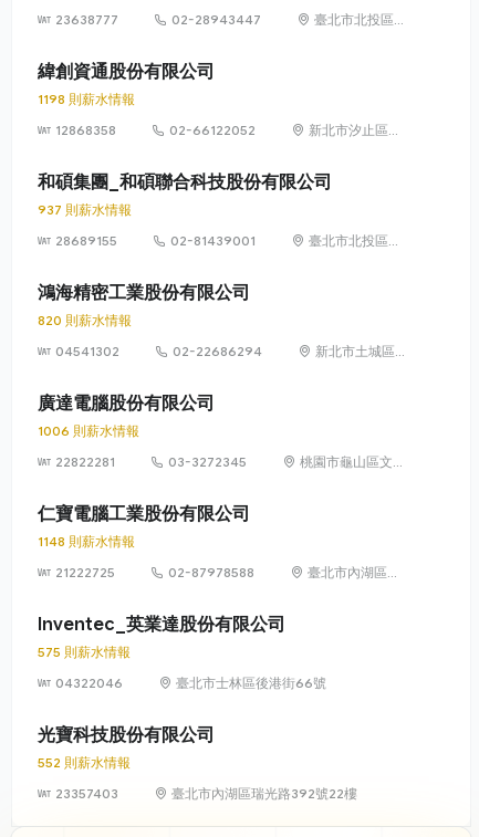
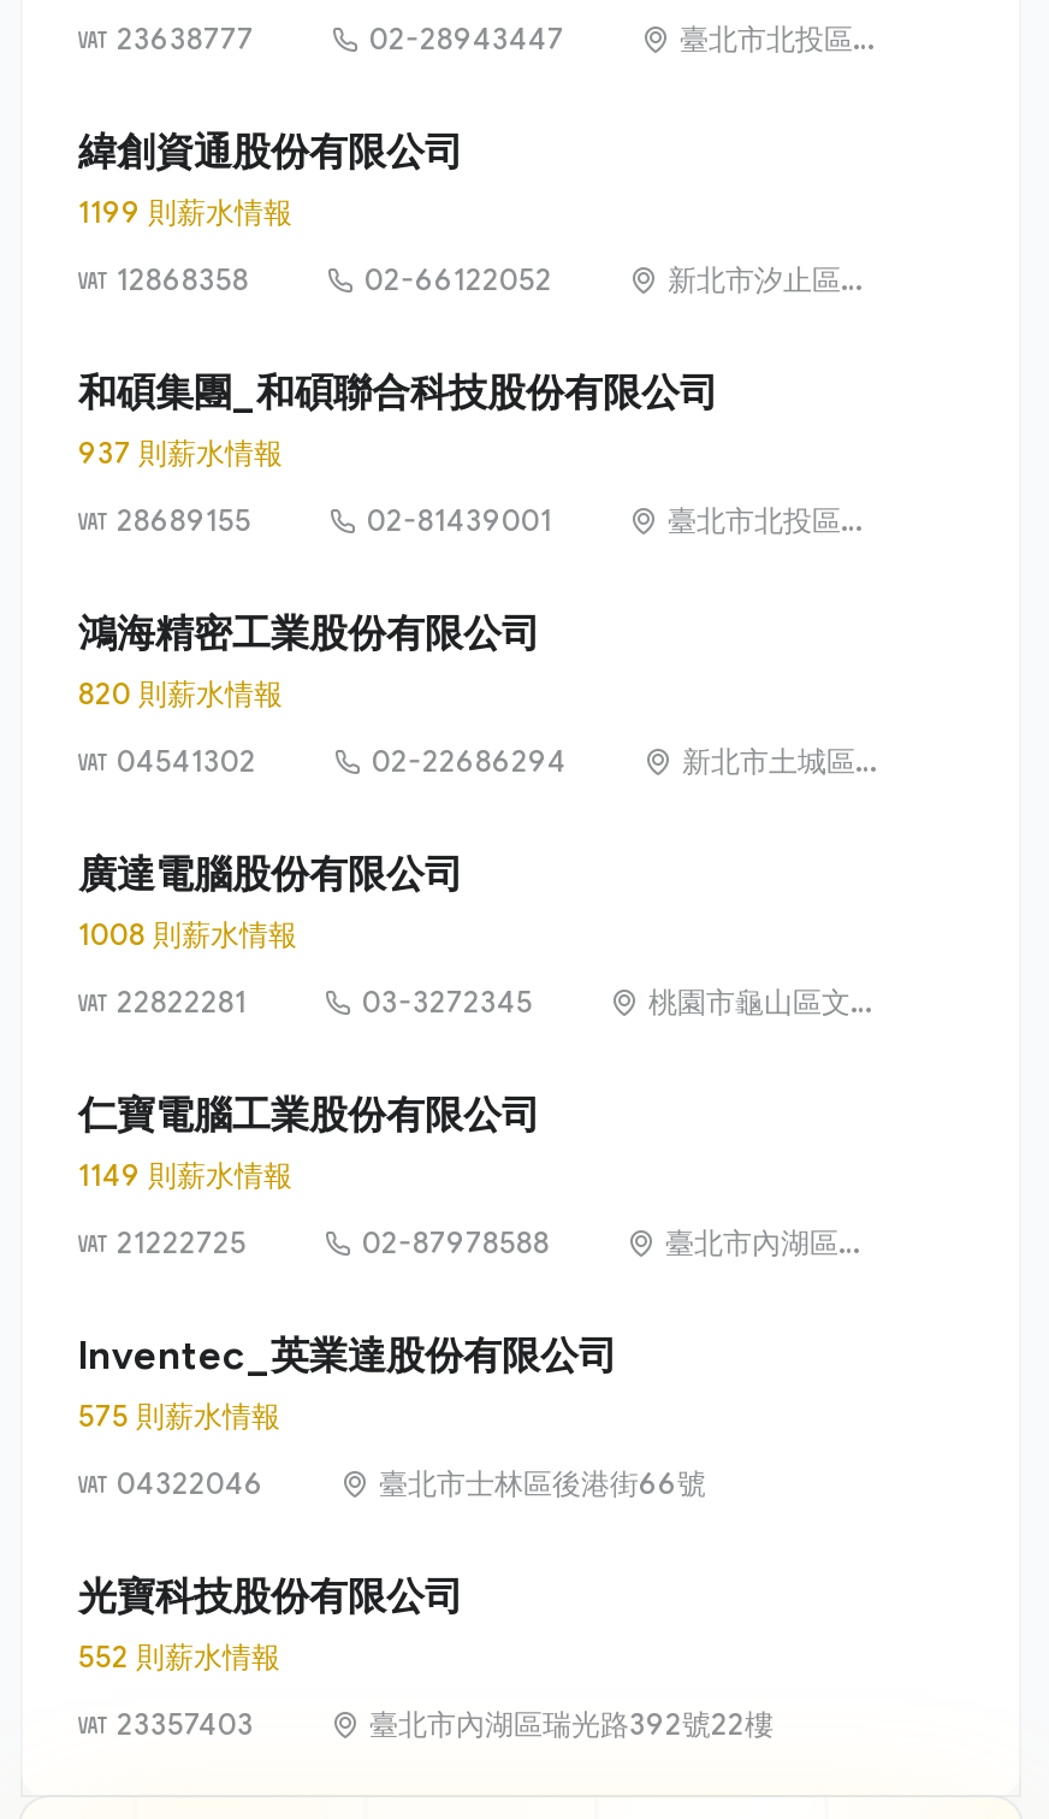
- 1198 則薪水情報
+ 1199 則薪水情報

- 1006 則薪水情報
+ 1008 則薪水情報

- 1148 則薪水情報
+ 1149 則薪水情報
